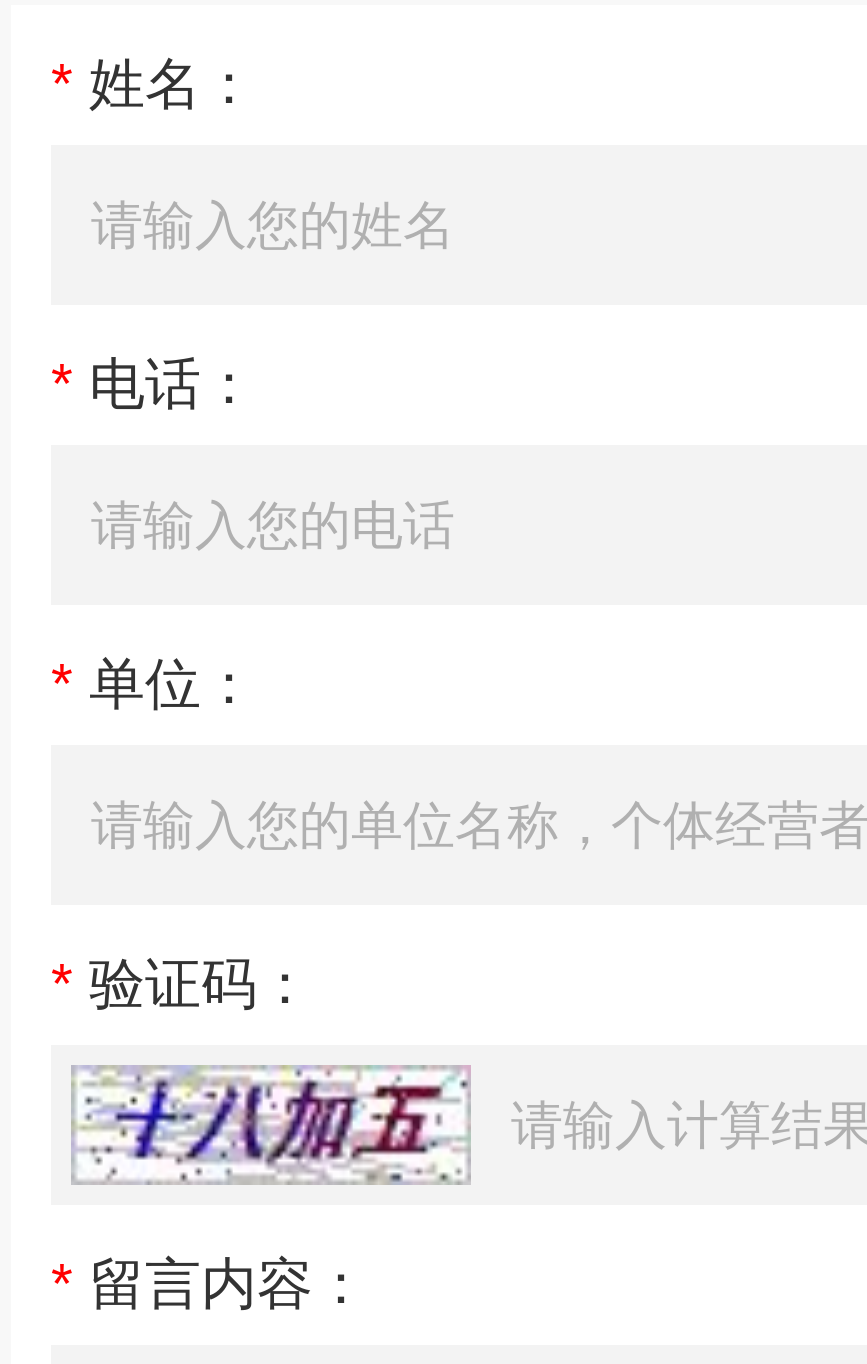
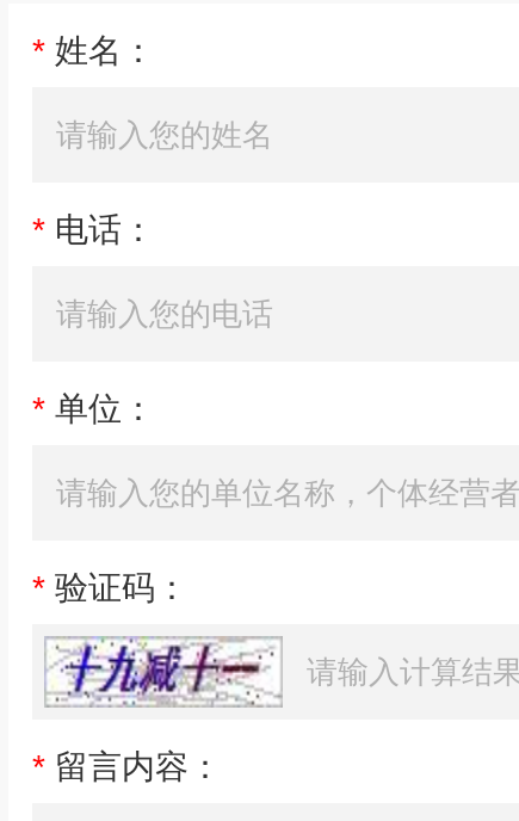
- [image]
+ [image]
